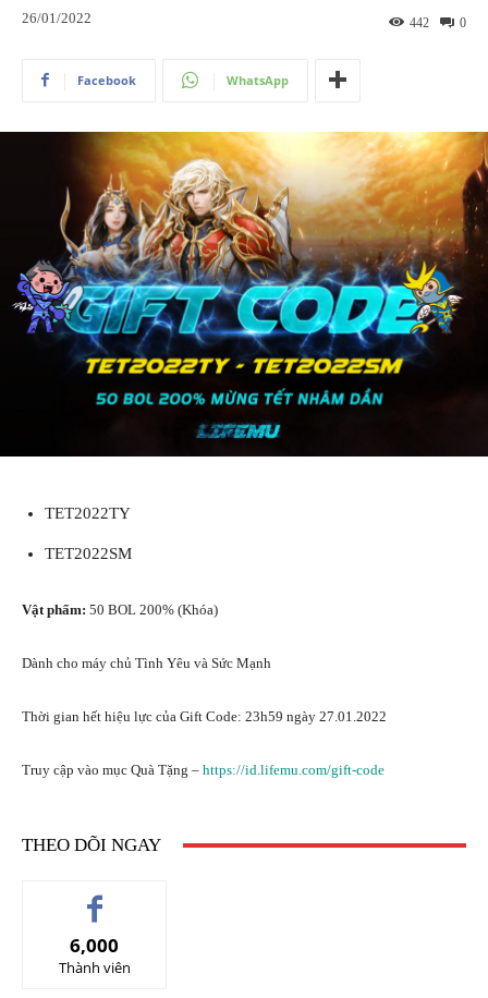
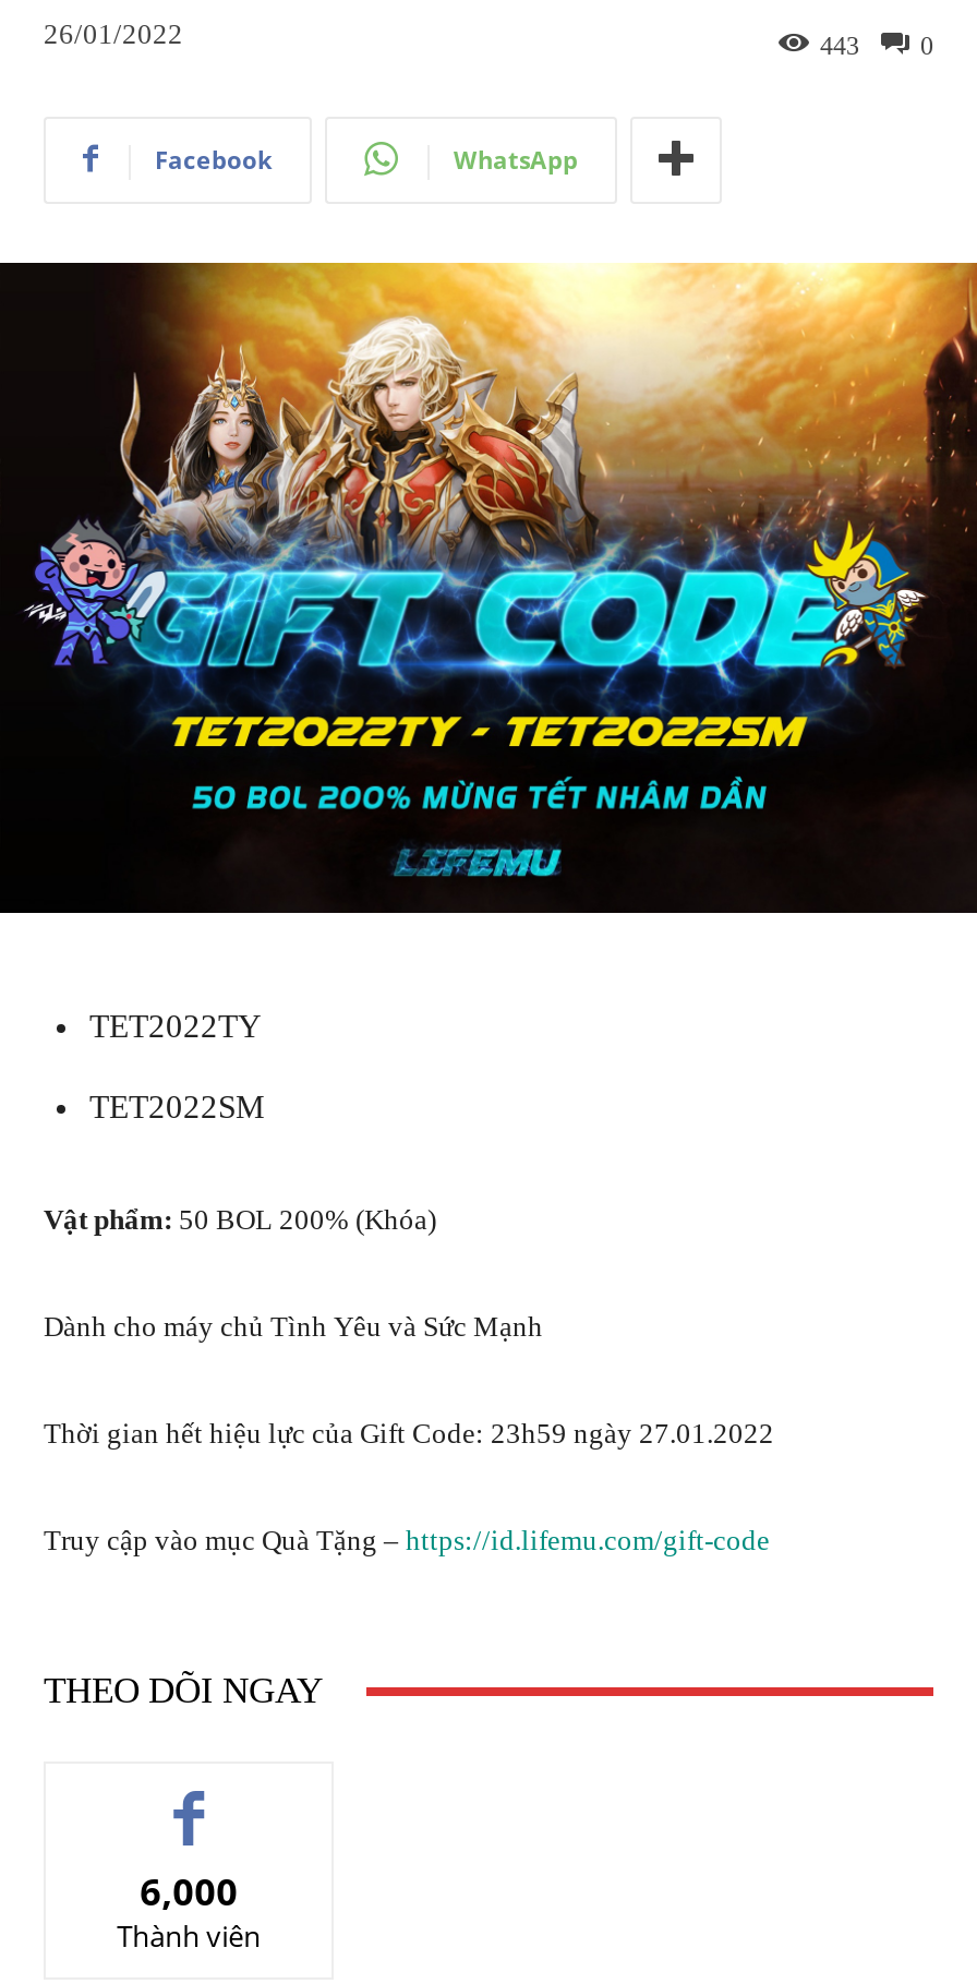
- 442 0
+ 443 0
